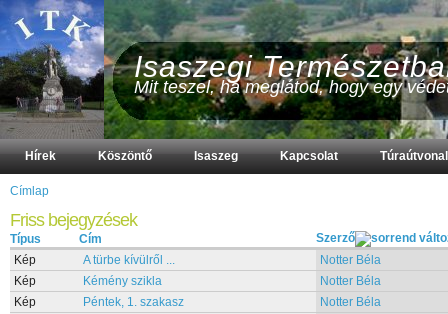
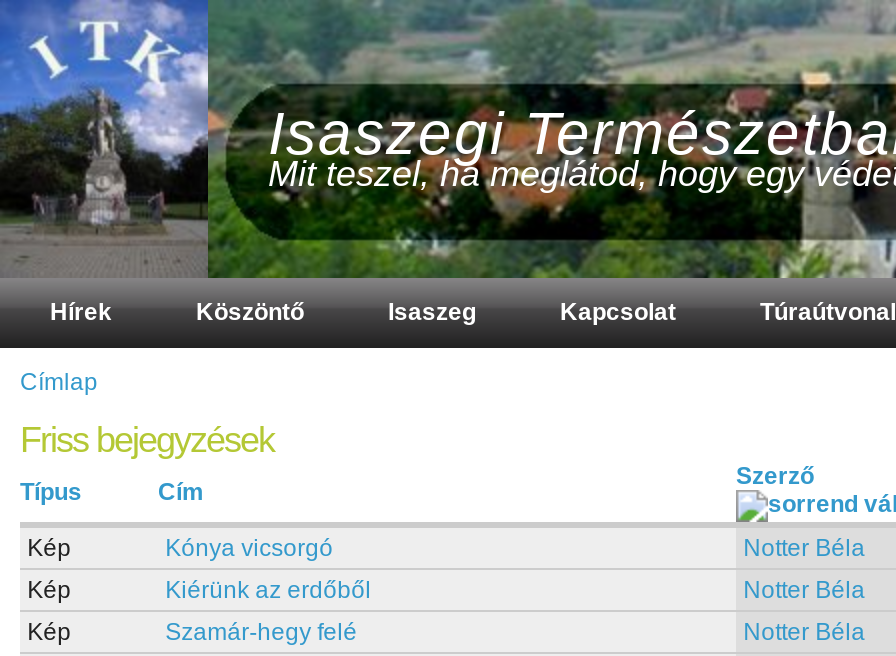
- A türbe kívülről ...
+ Kónya vicsorgó

- Kémény szikla
+ Kiérünk az erdőből

- Péntek, 1. szakasz
+ Szamár-hegy felé
